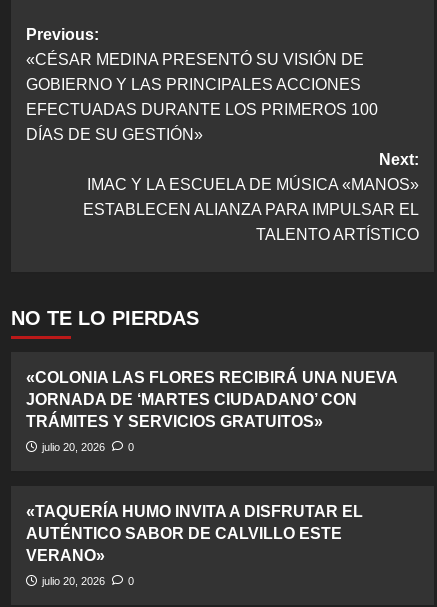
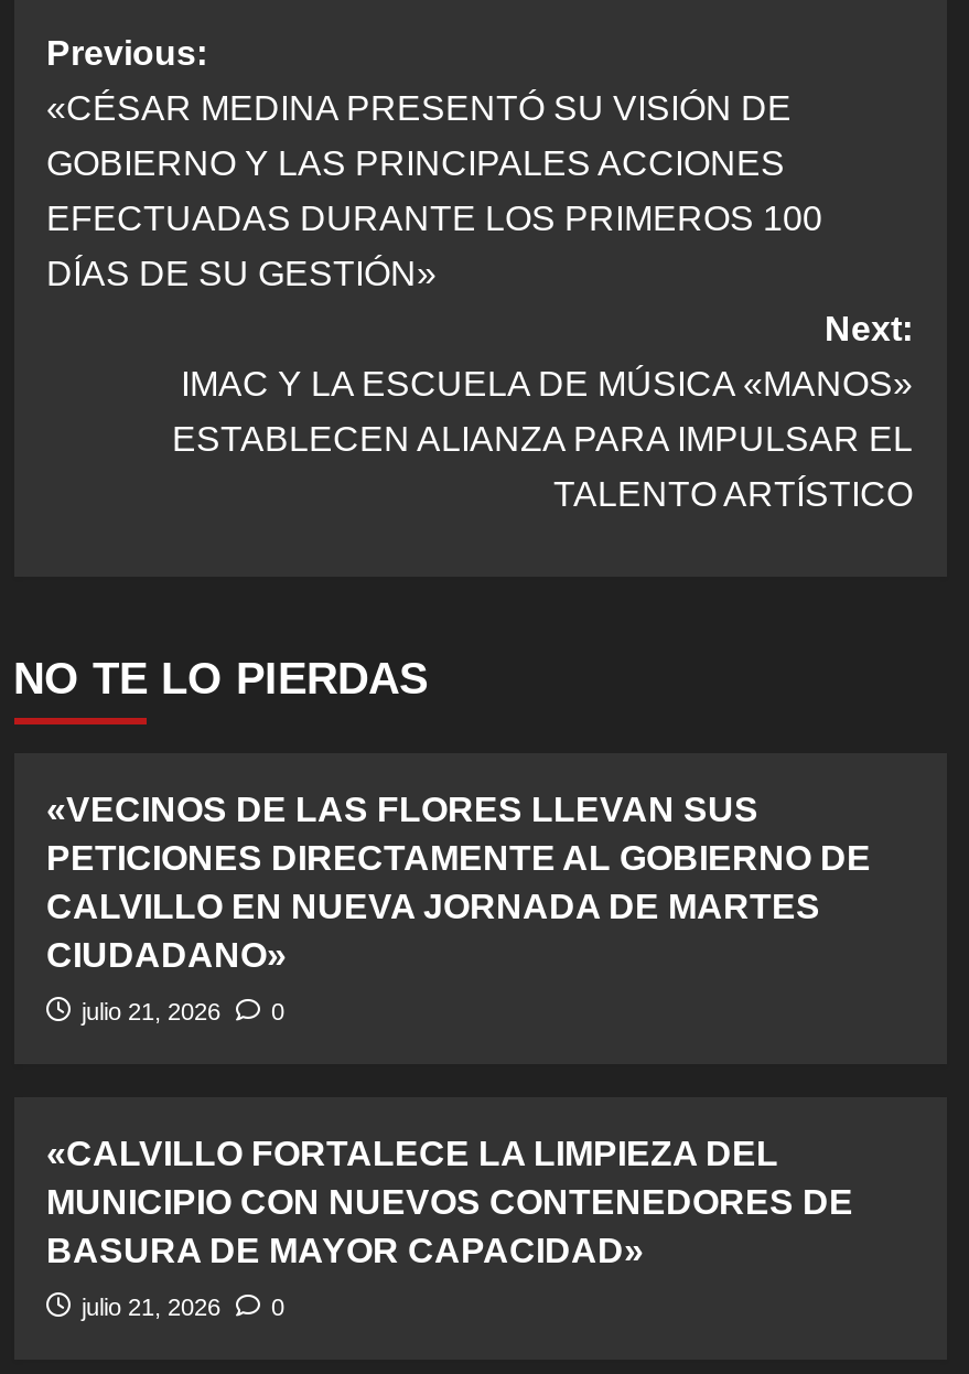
- «COLONIA LAS FLORES RECIBIRÁ UNA NUEVA
- JORNADA DE ‘MARTES CIUDADANO’ CON
- TRÁMITES Y SERVICIOS GRATUITOS»
+ «VECINOS DE LAS FLORES LLEVAN SUS
+ PETICIONES DIRECTAMENTE AL GOBIERNO DE
+ CALVILLO EN NUEVA JORNADA DE MARTES
+ CIUDADANO»

- julio 20, 2026 0
+ julio 21, 2026 0

- «TAQUERÍA HUMO INVITA A DISFRUTAR EL
- AUTÉNTICO SABOR DE CALVILLO ESTE
- VERANO»
+ «CALVILLO FORTALECE LA LIMPIEZA DEL
+ MUNICIPIO CON NUEVOS CONTENEDORES DE
+ BASURA DE MAYOR CAPACIDAD»

- julio 20, 2026 0
+ julio 21, 2026 0
